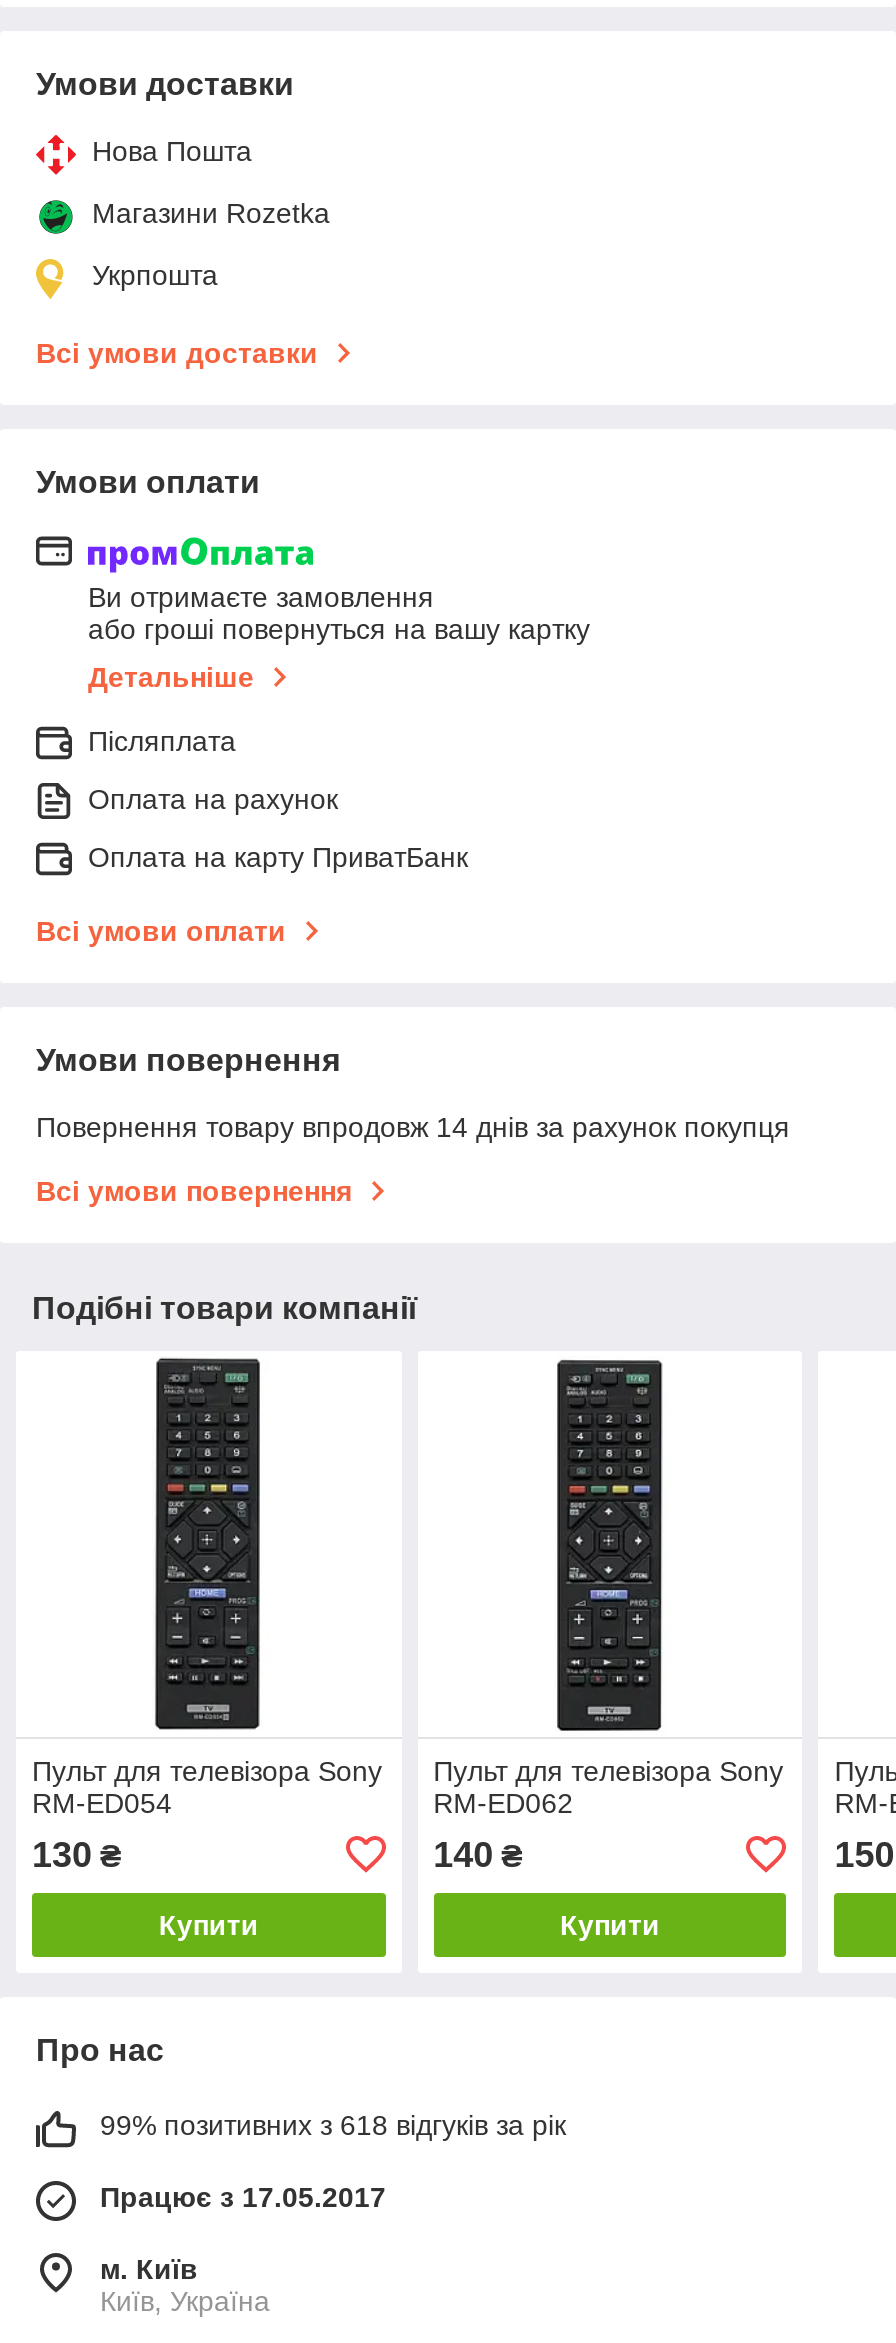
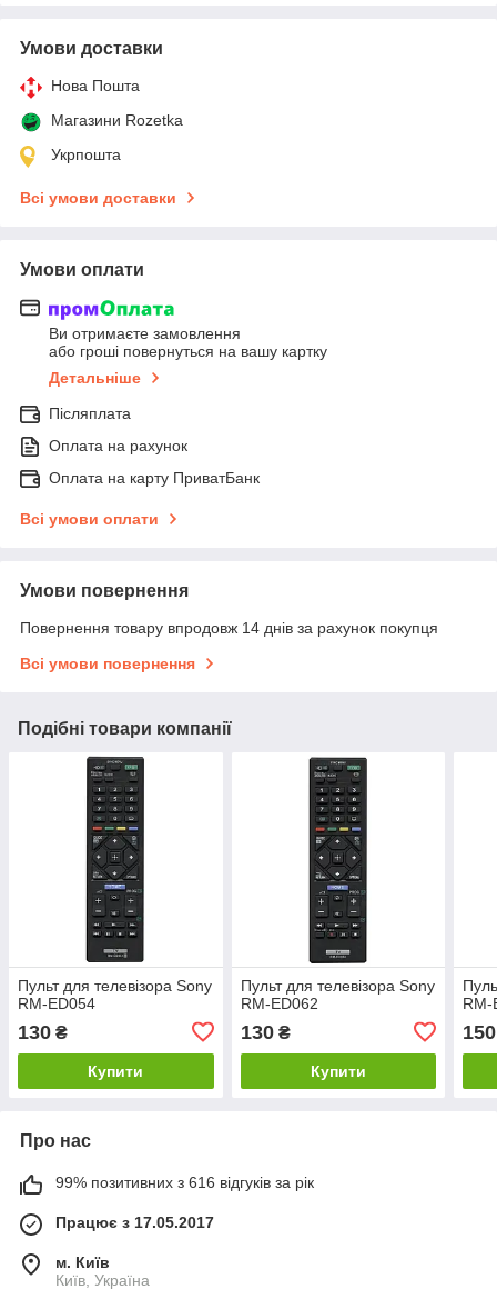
- 140 ₴
+ 130 ₴

- 99% позитивних з 618 відгуків за рік
+ 99% позитивних з 616 відгуків за рік
